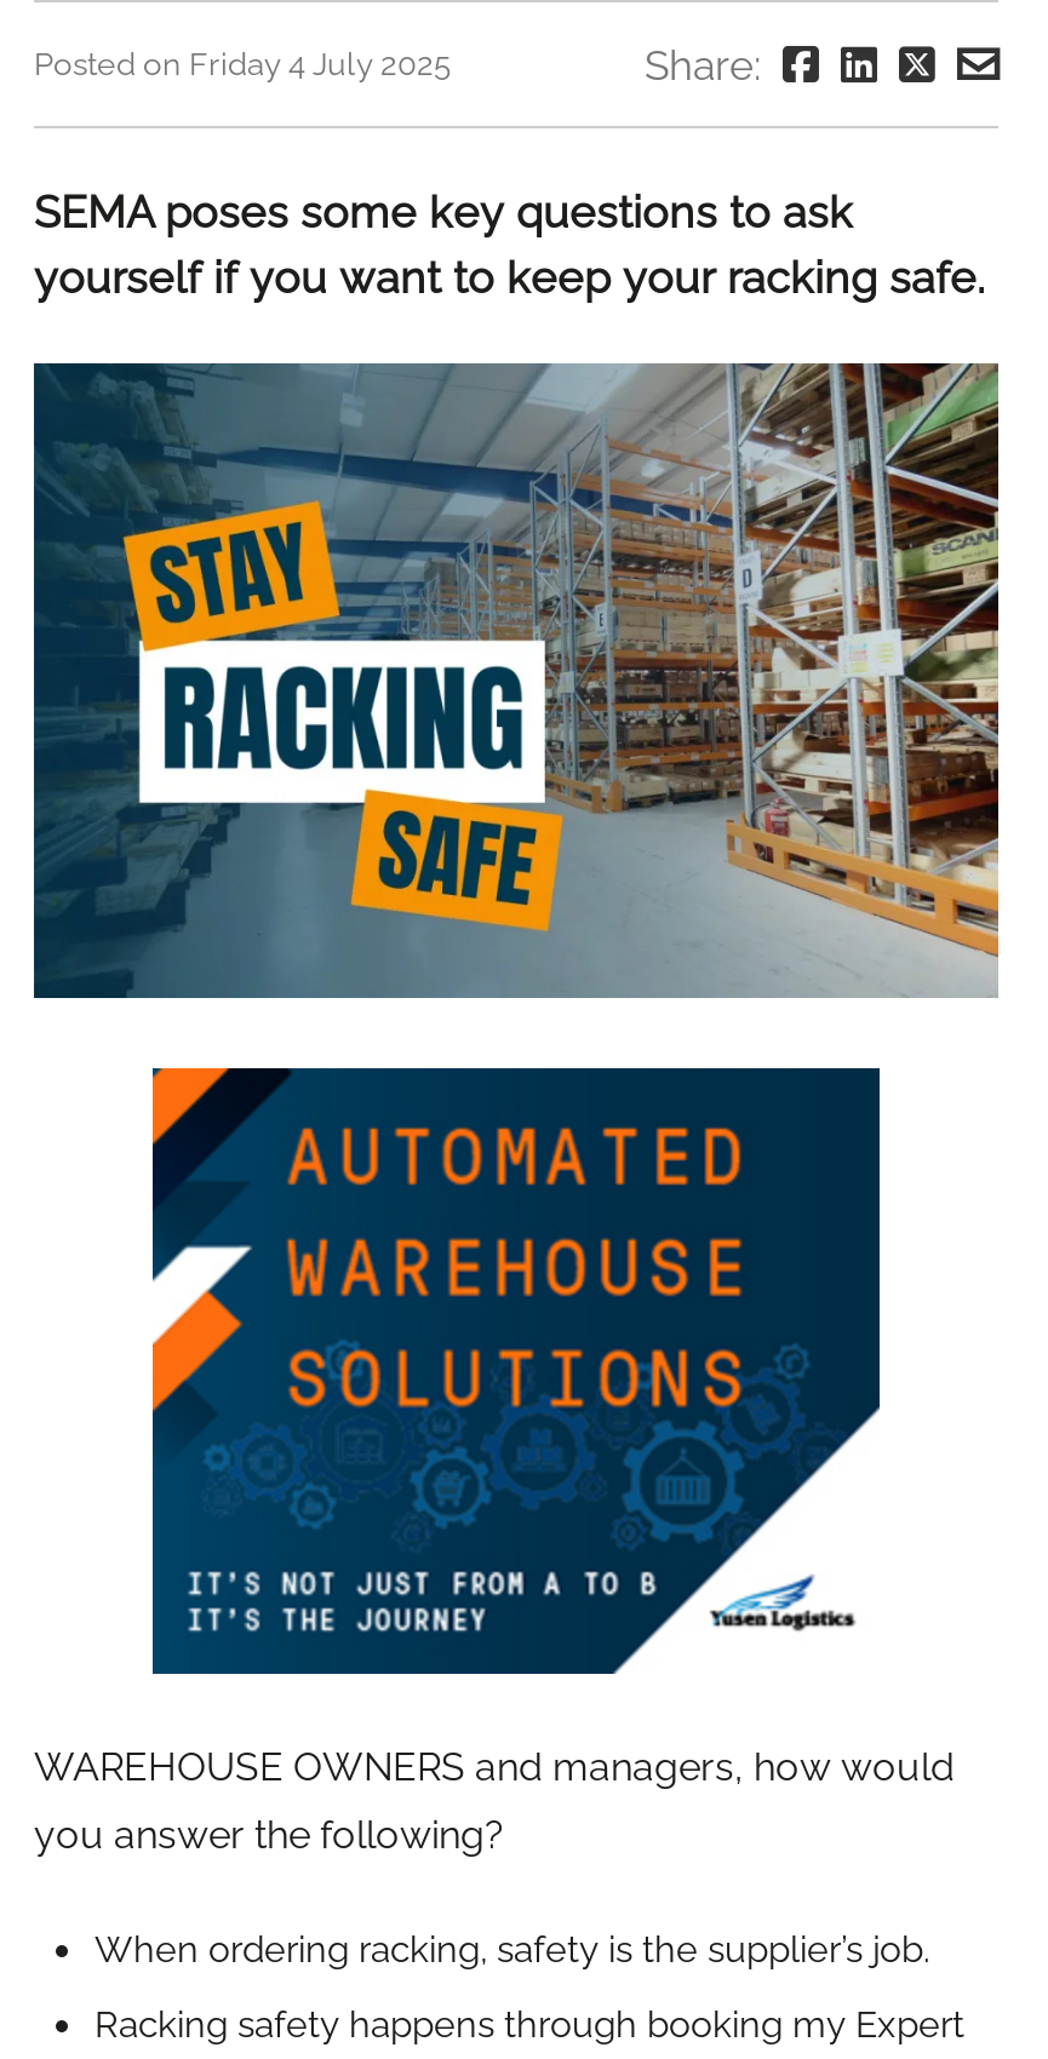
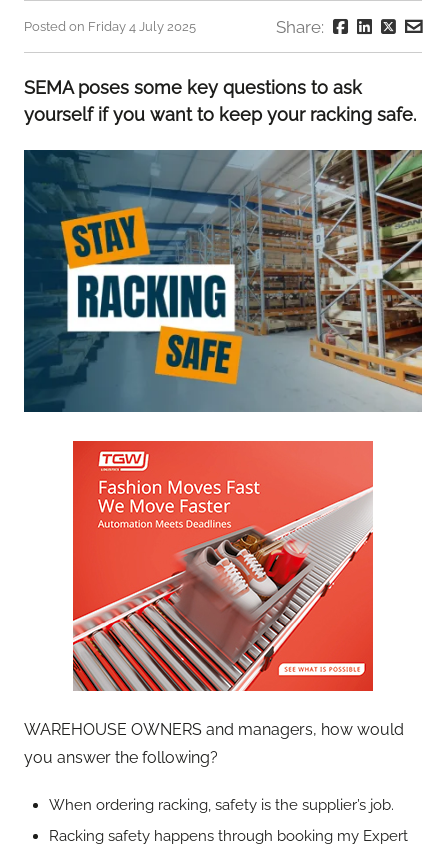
- [image]
+ [image]
